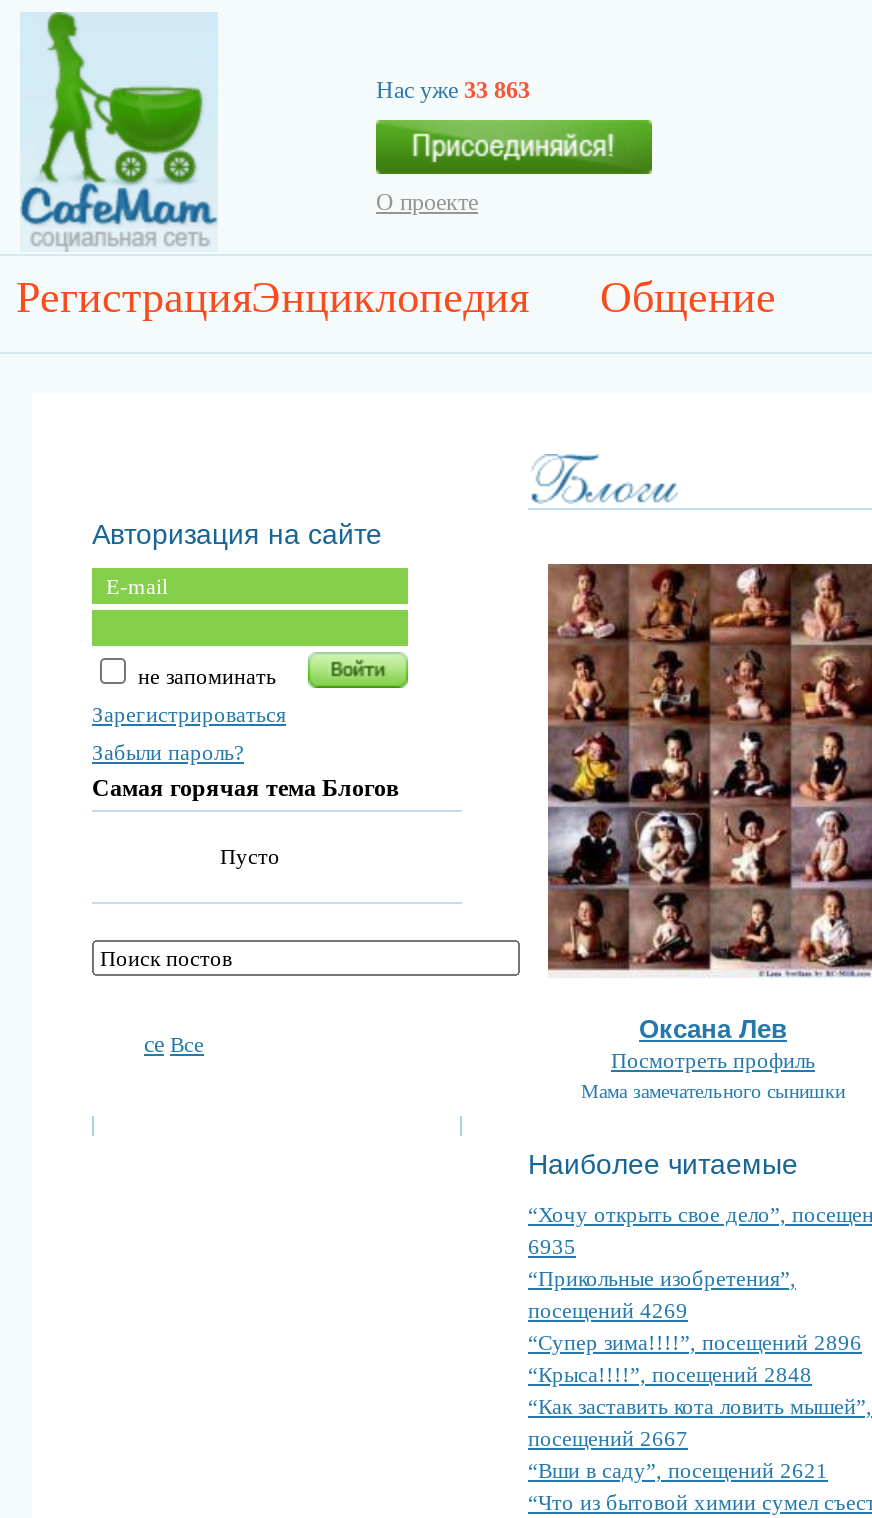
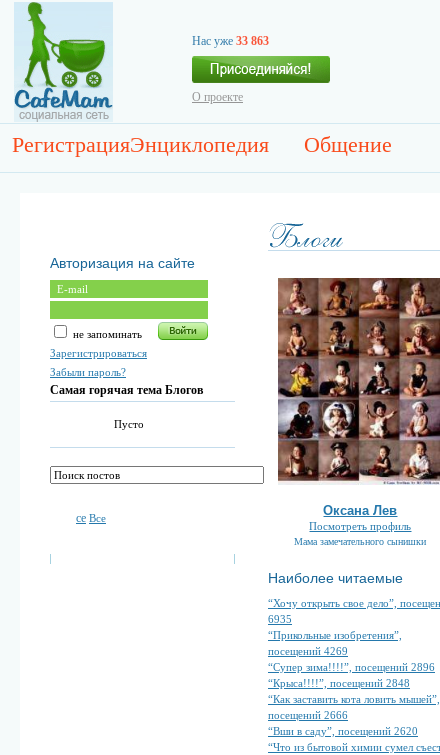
- посещений 2667
+ посещений 2666

- “Вши в саду”, посещений 2621
+ “Вши в саду”, посещений 2620
